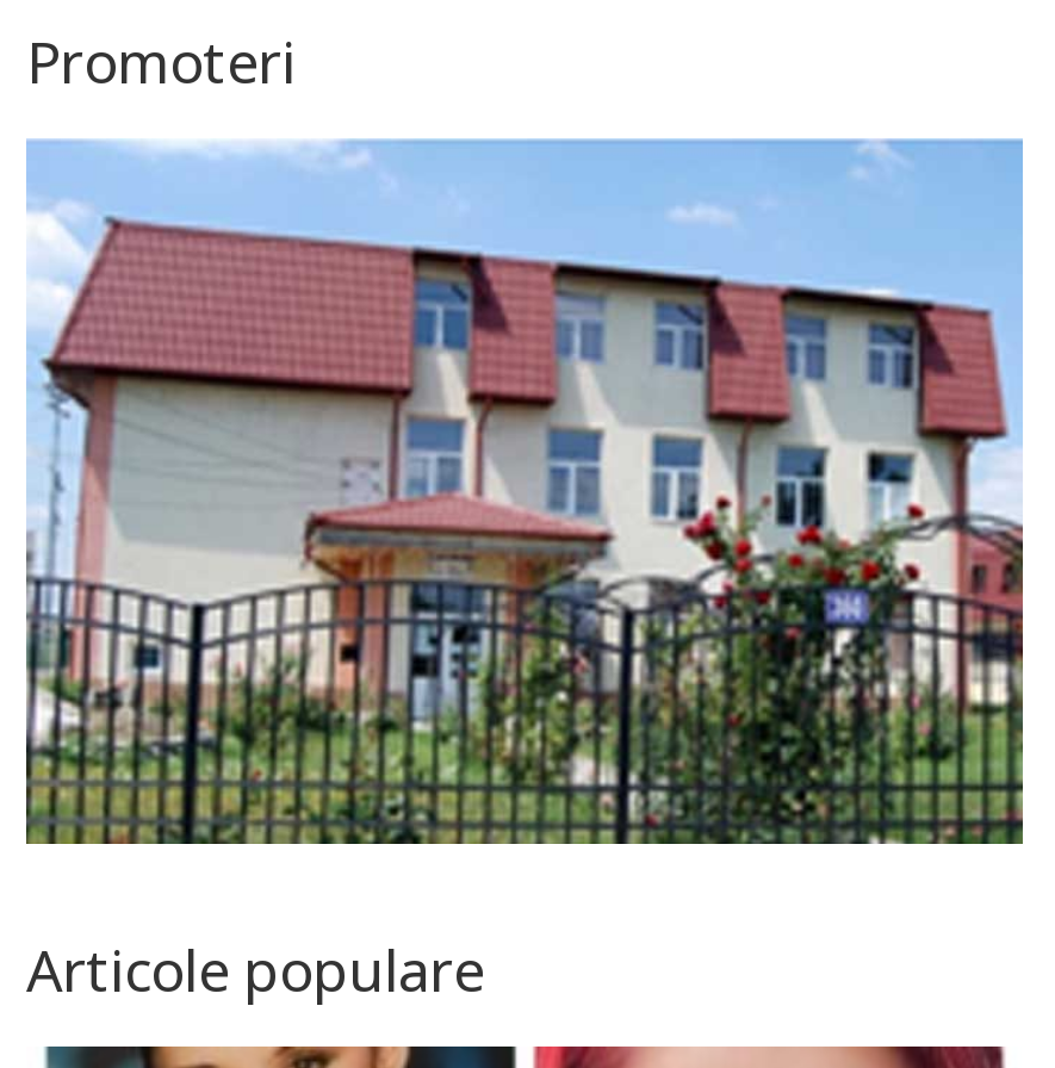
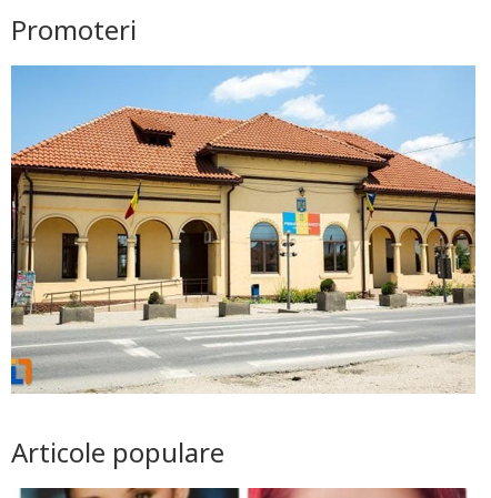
- [image]
+ [image]
